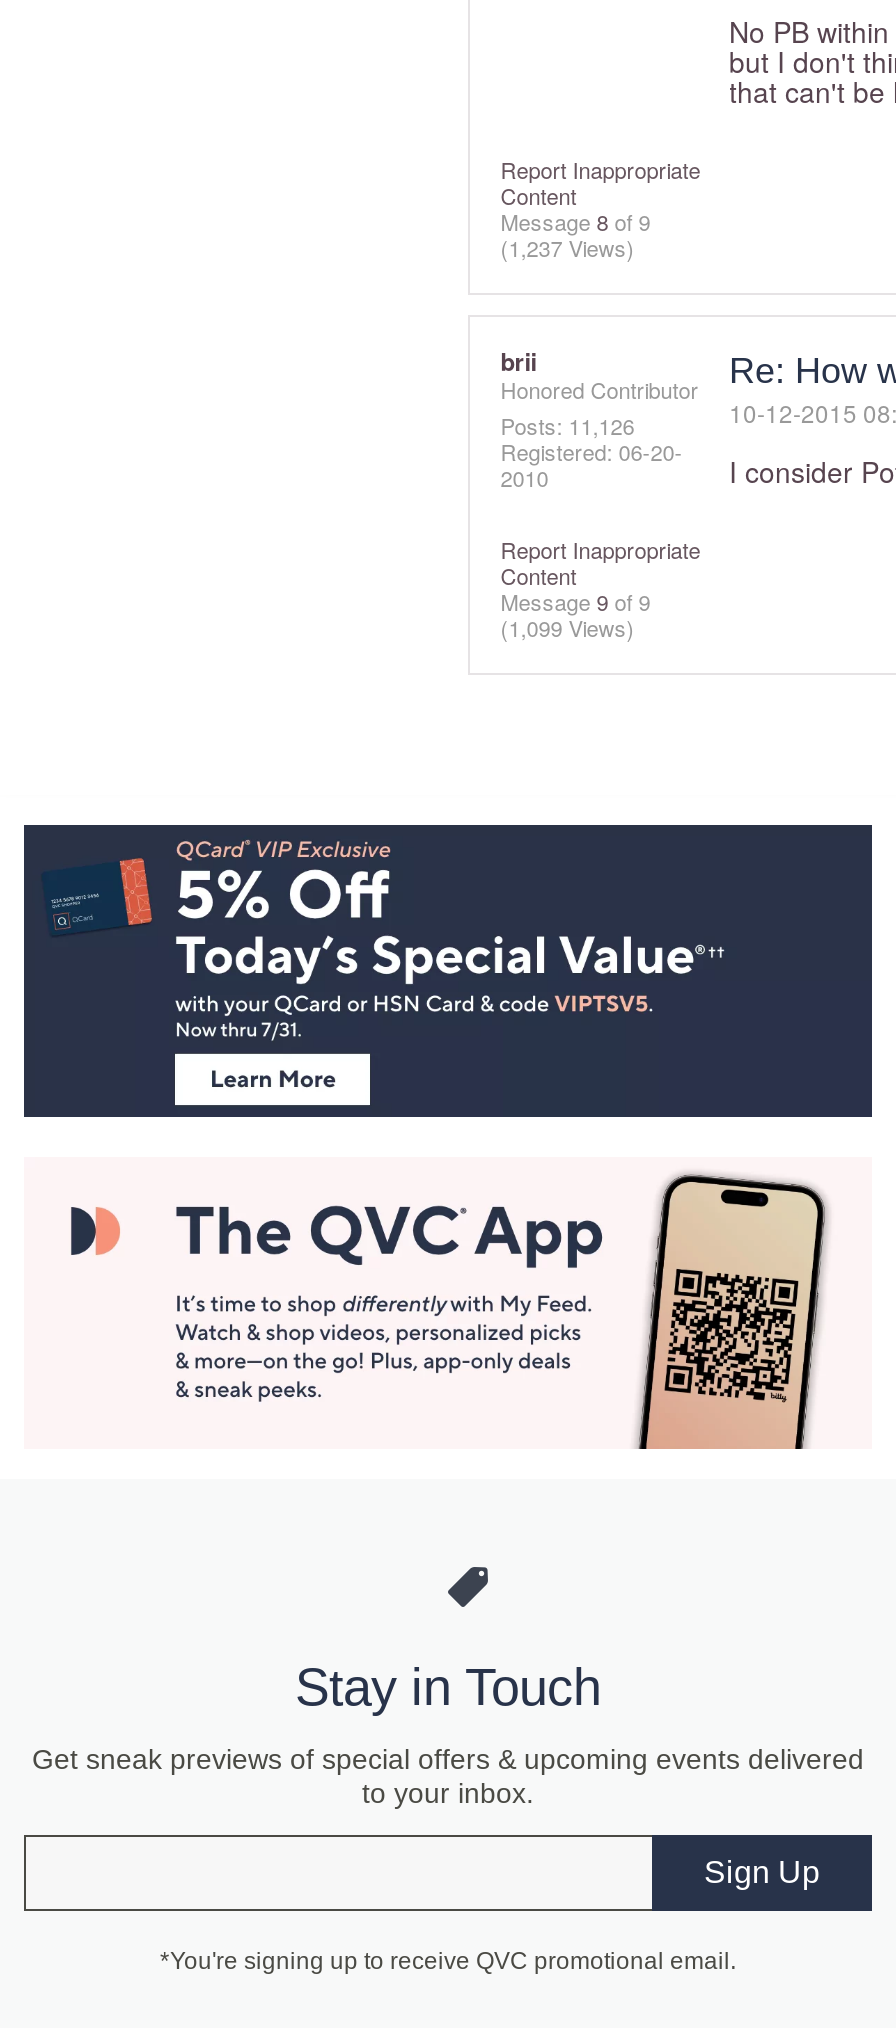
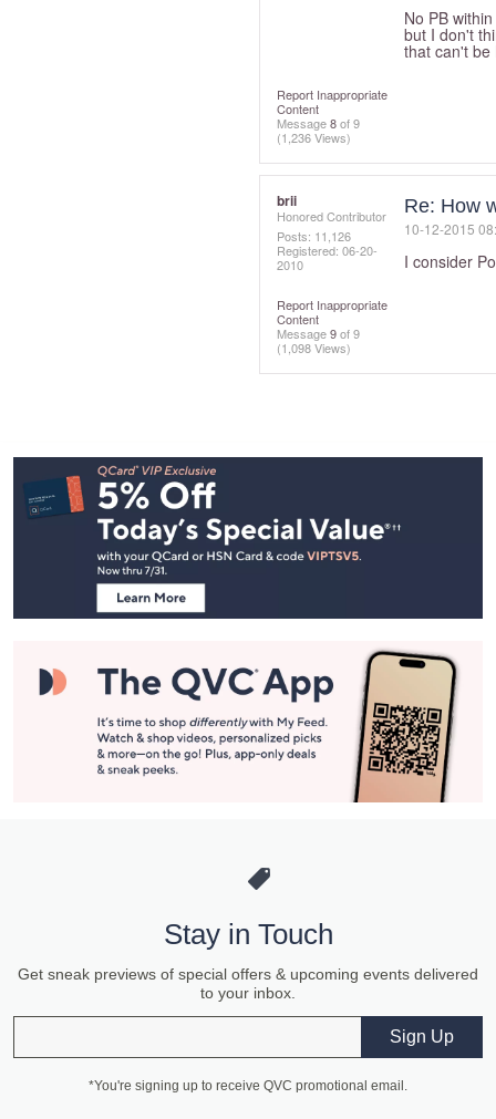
- (1,237 Views)
+ (1,236 Views)

- (1,099 Views)
+ (1,098 Views)
